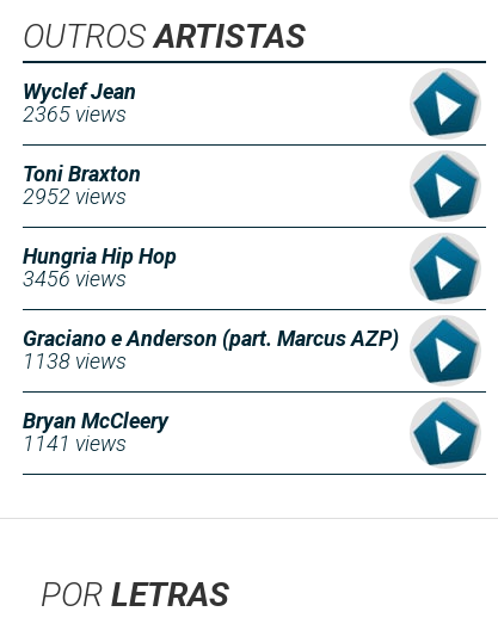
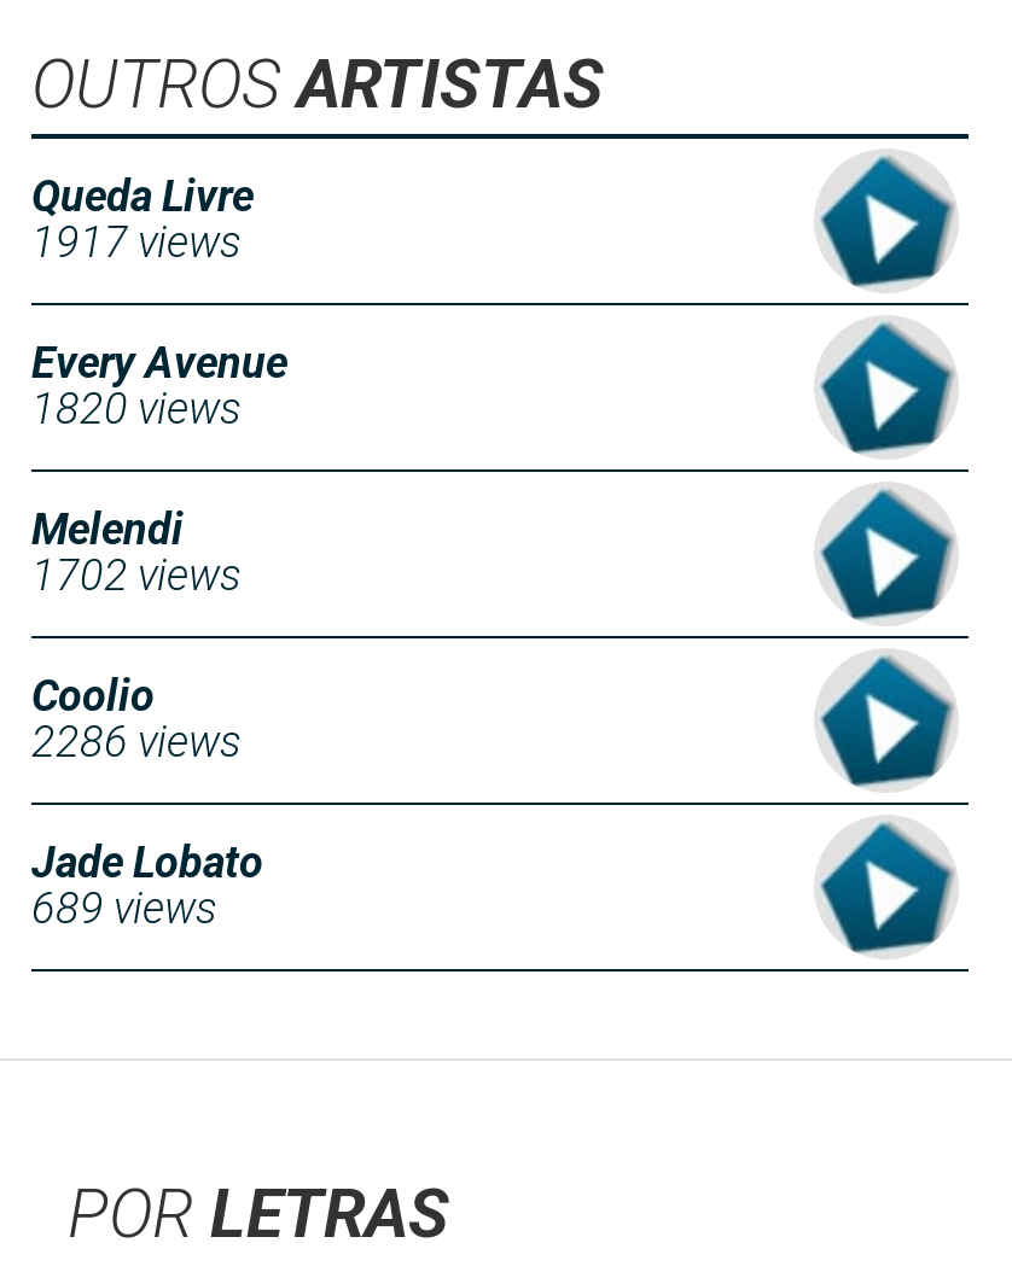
- Wyclef Jean
- 2365 views
+ Queda Livre
+ 1917 views

- Toni Braxton
- 2952 views
+ Every Avenue
+ 1820 views

- Hungria Hip Hop
- 3456 views
+ Melendi
+ 1702 views

- Graciano e Anderson (part. Marcus AZP)
- 1138 views
+ Coolio
+ 2286 views

- Bryan McCleery
- 1141 views
+ Jade Lobato
+ 689 views
